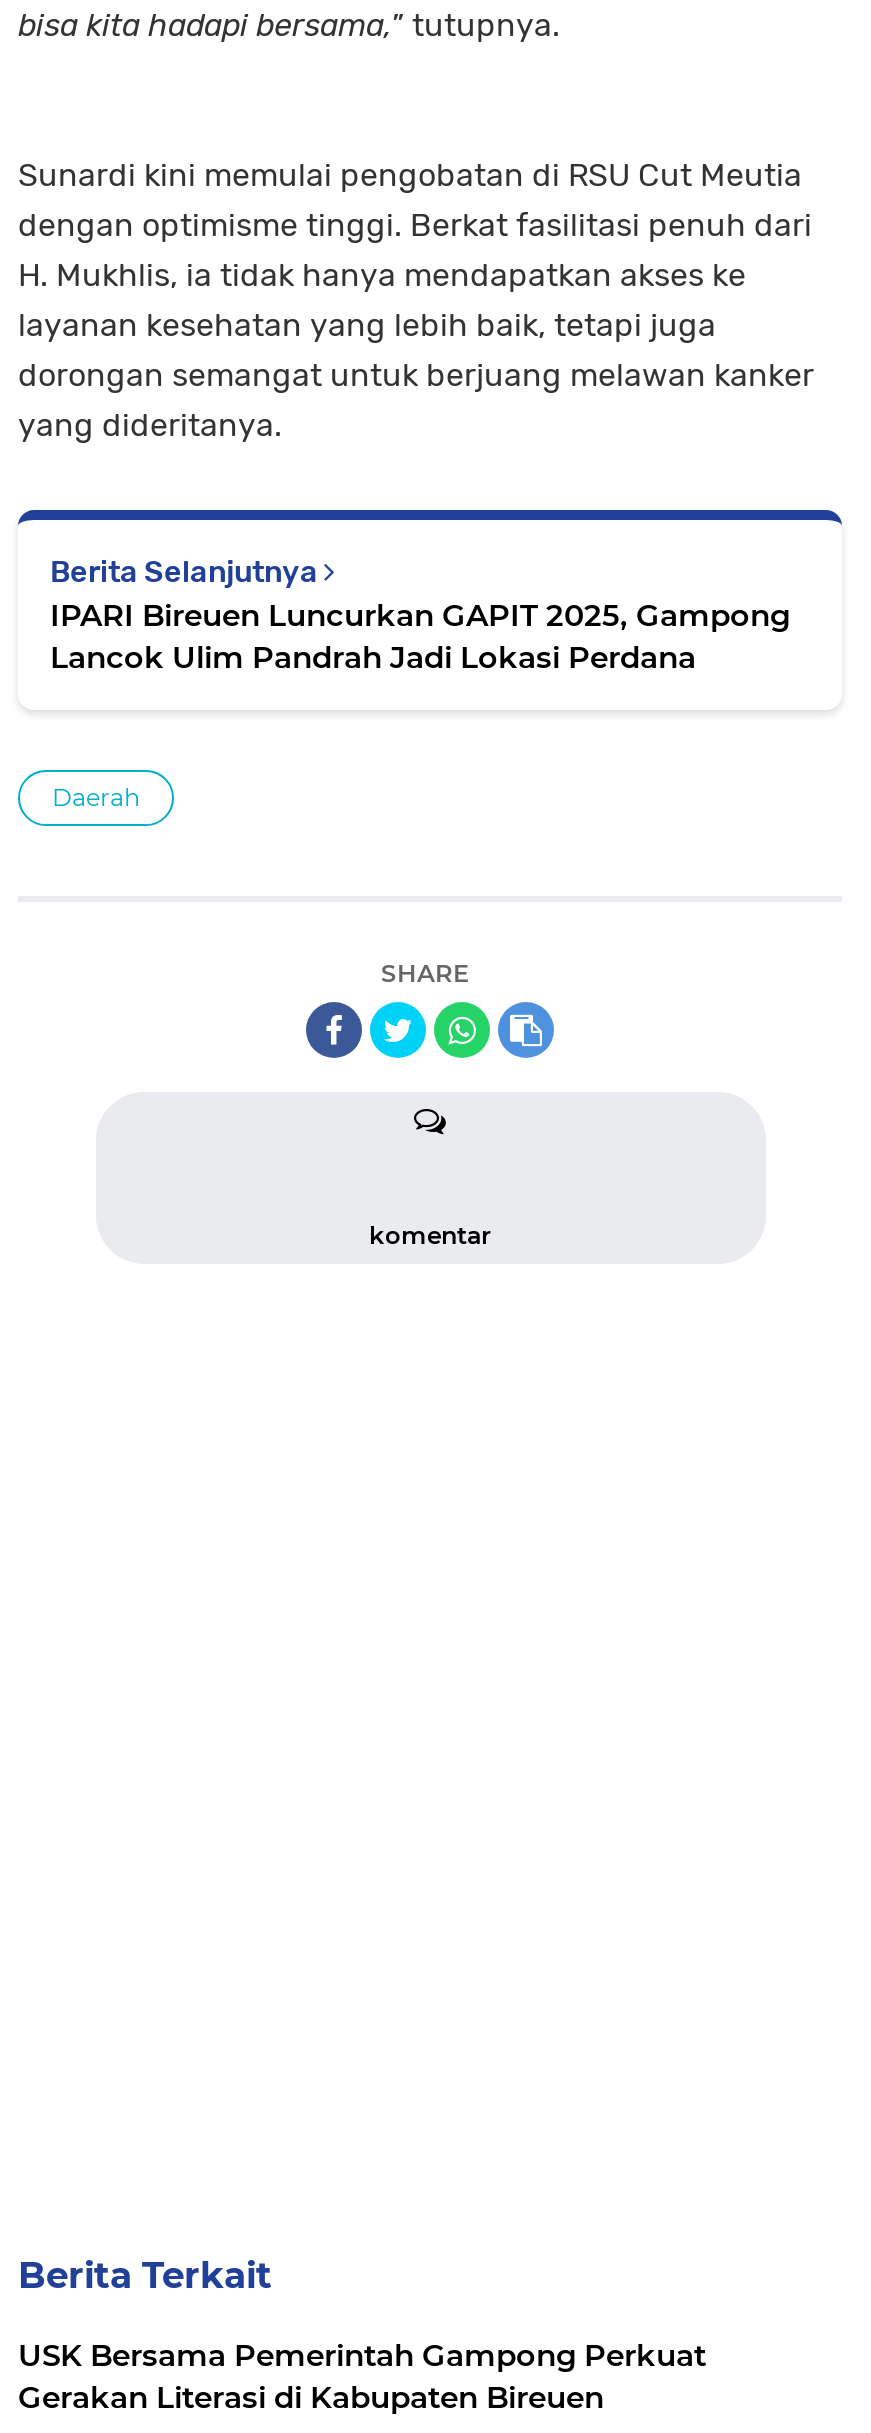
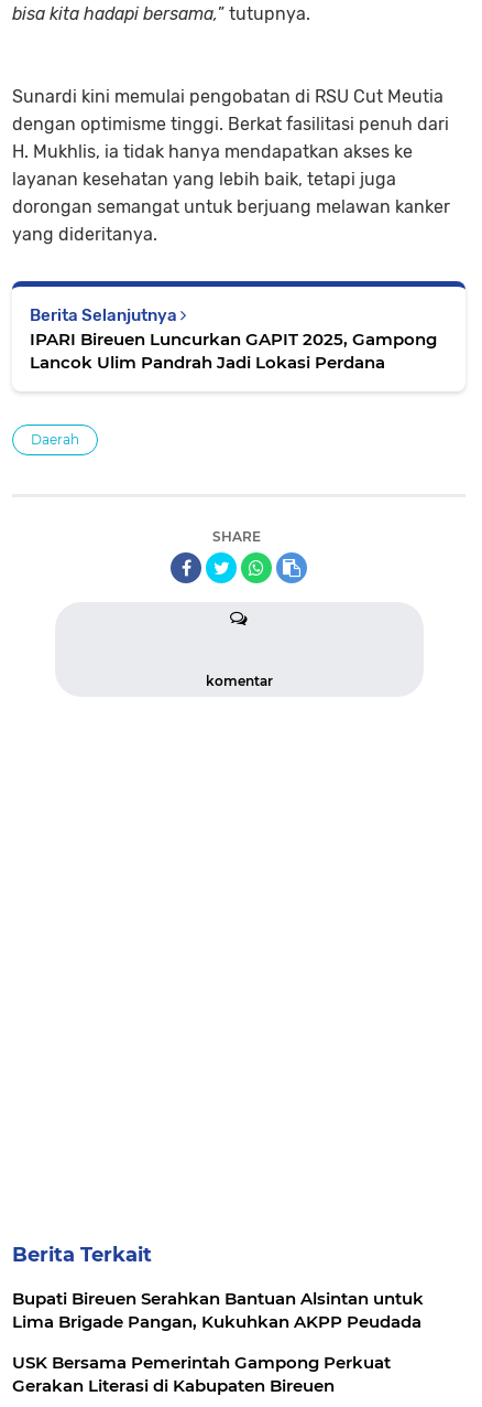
+ Bupati Bireuen Serahkan Bantuan Alsintan untuk
+ Lima Brigade Pangan, Kukuhkan AKPP Peudada
